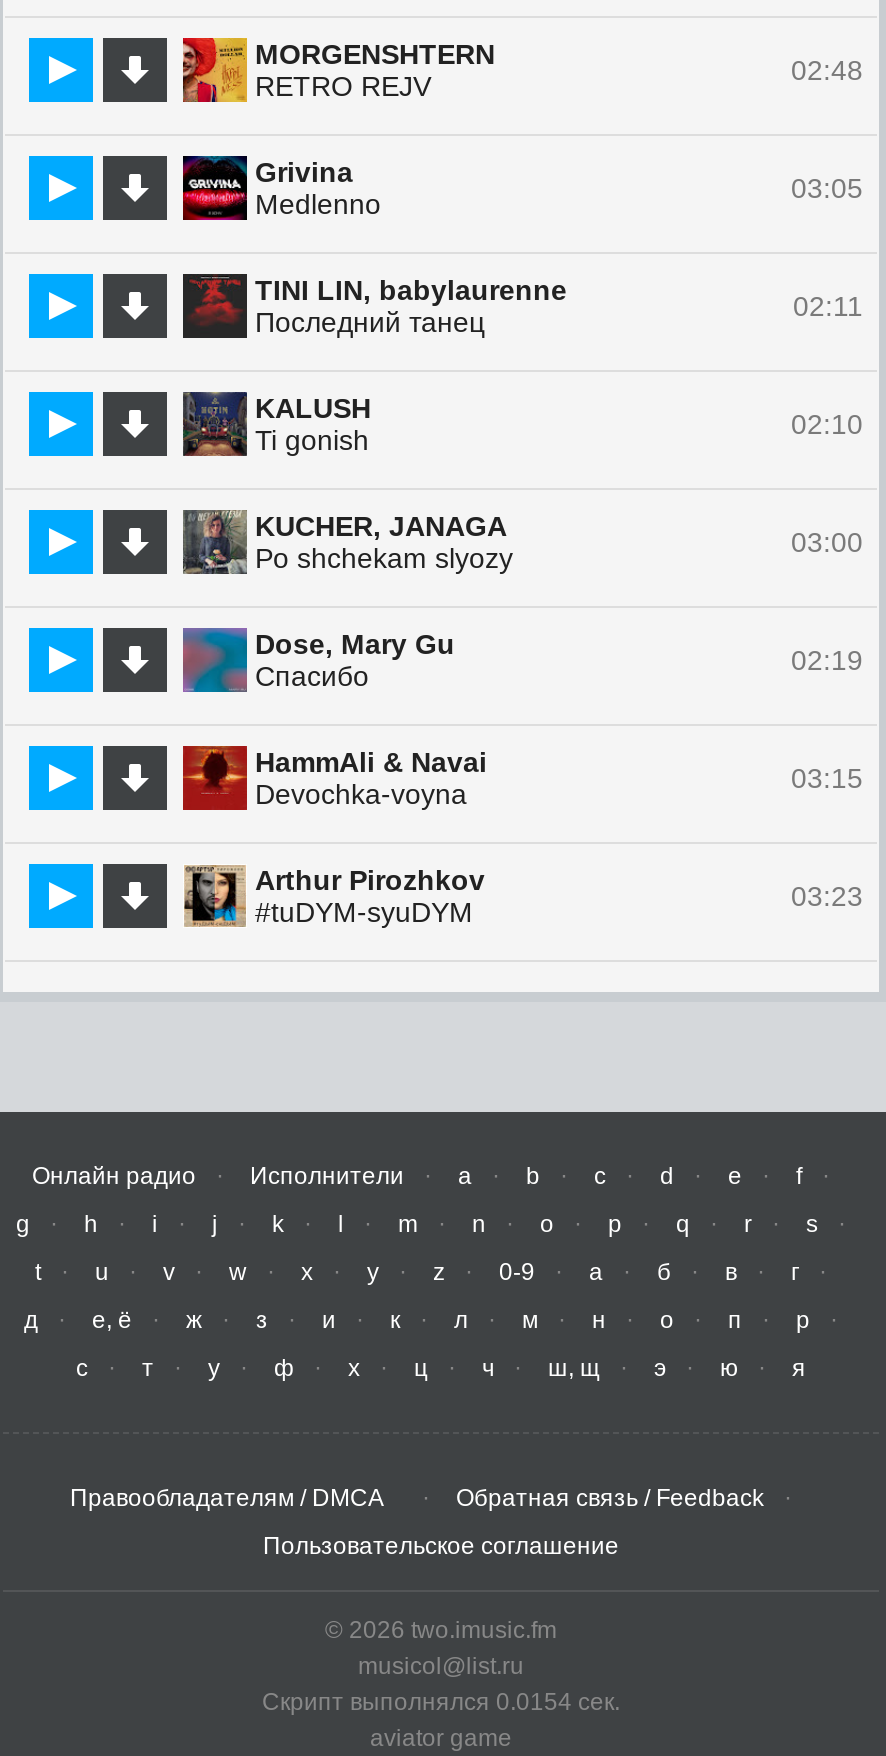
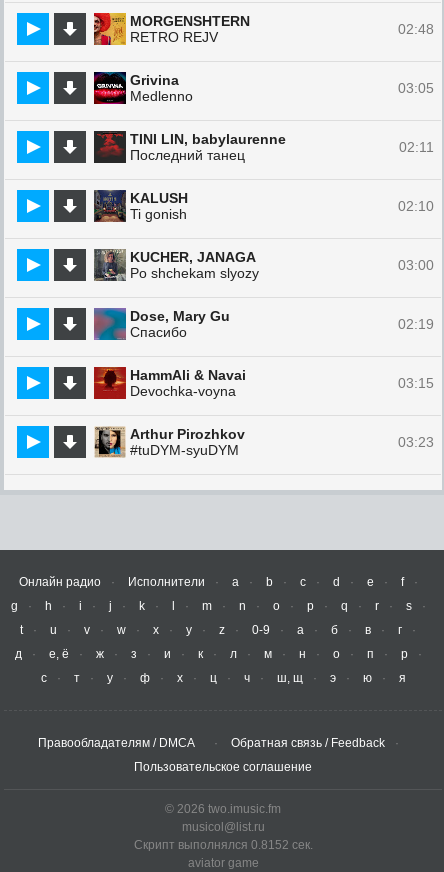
- Скрипт выполнялся 0.0154 сек.
+ Скрипт выполнялся 0.8152 сек.
